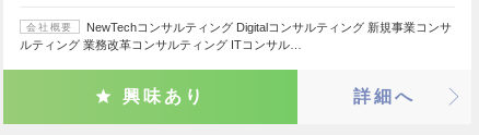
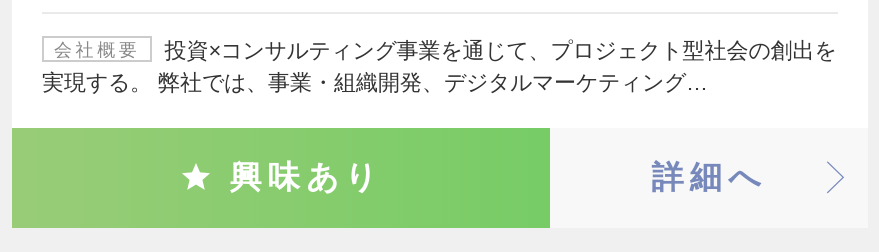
- NewTechコンサルティング Digitalコンサルティング 新規事業コンサ
- ルティング 業務改革コンサルティング ITコンサル…
+ 投資×コンサルティング事業を通じて、プロジェクト型社会の創出を
+ 実現する。 弊社では、事業・組織開発、デジタルマーケティング…
